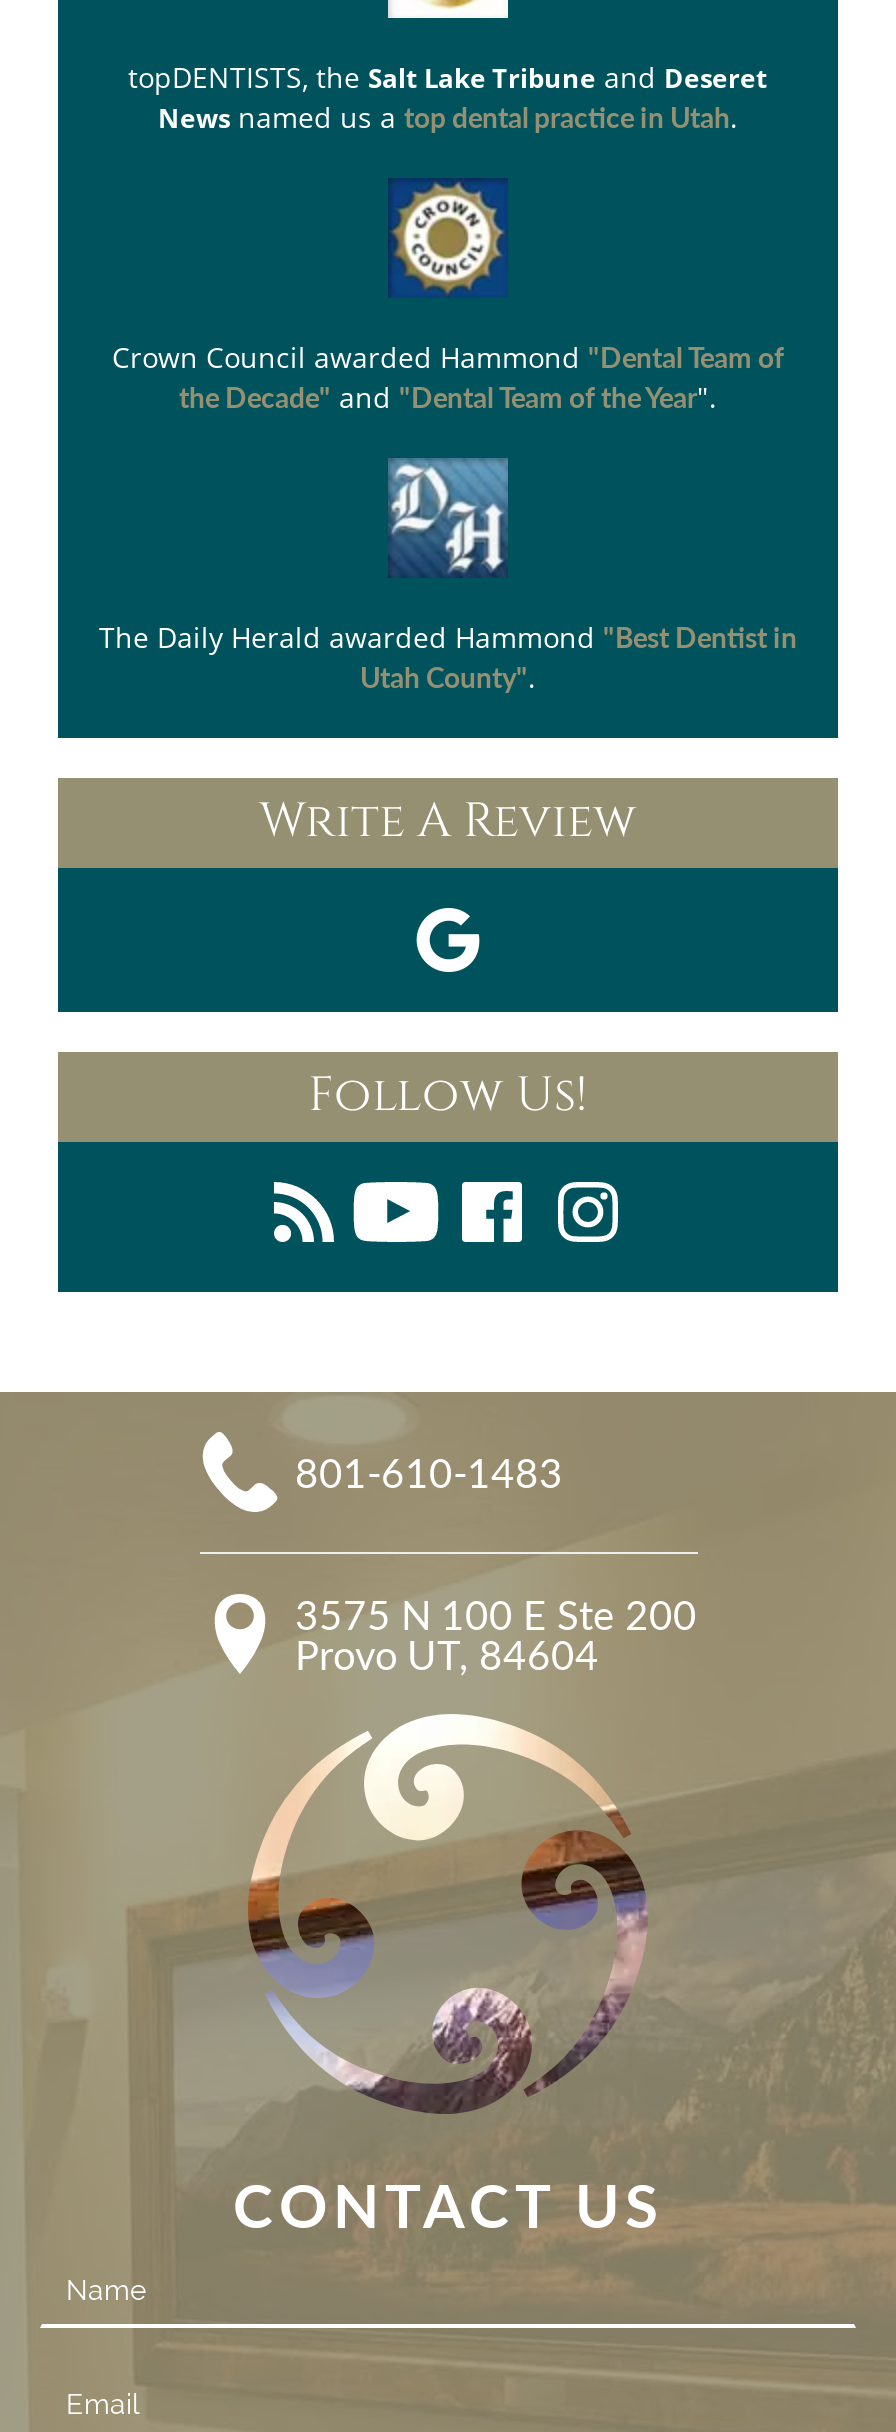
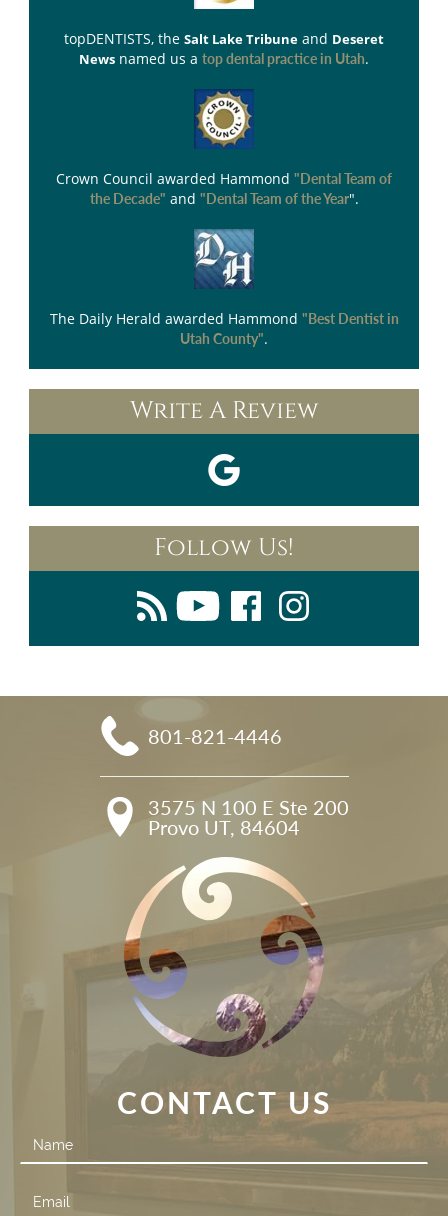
- 801-610-1483
+ 801-821-4446
